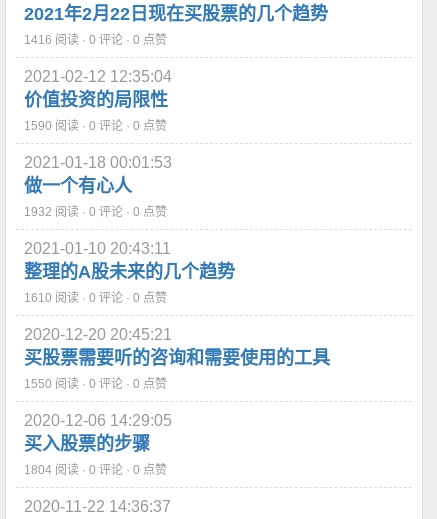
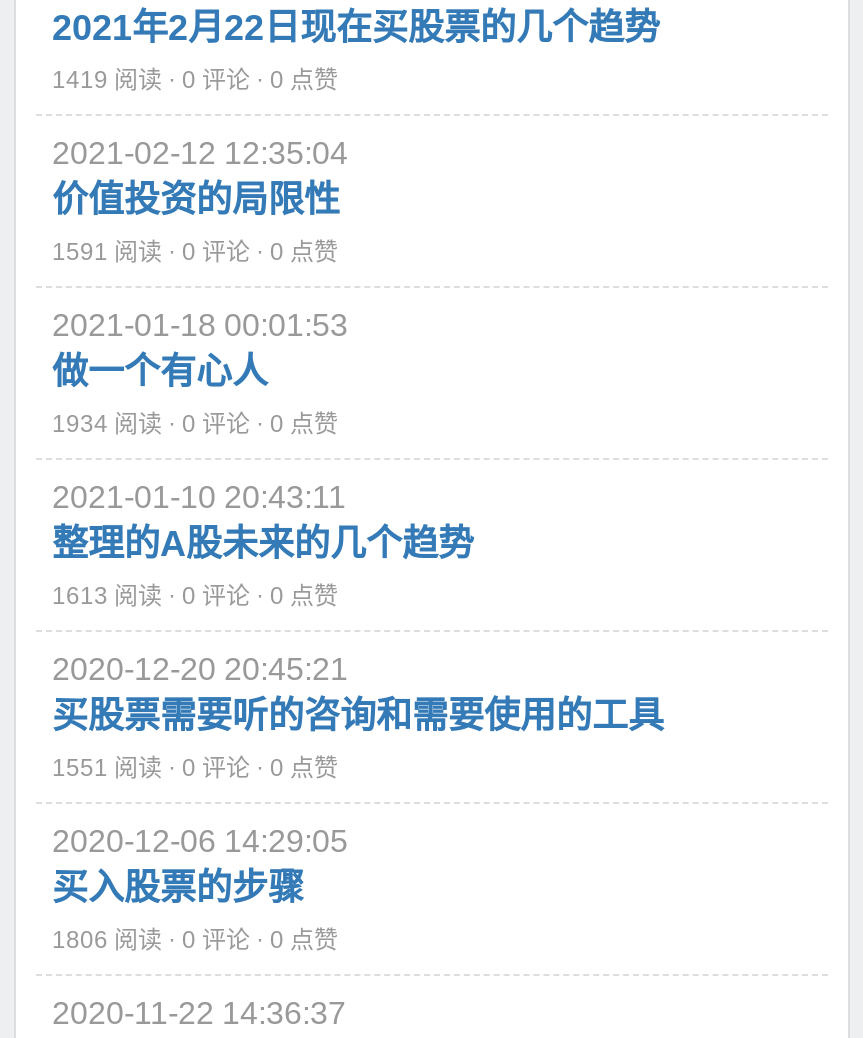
- 1416 阅读 · 0 评论 · 0 点赞
+ 1419 阅读 · 0 评论 · 0 点赞

- 1590 阅读 · 0 评论 · 0 点赞
+ 1591 阅读 · 0 评论 · 0 点赞

- 1932 阅读 · 0 评论 · 0 点赞
+ 1934 阅读 · 0 评论 · 0 点赞

- 1610 阅读 · 0 评论 · 0 点赞
+ 1613 阅读 · 0 评论 · 0 点赞

- 1550 阅读 · 0 评论 · 0 点赞
+ 1551 阅读 · 0 评论 · 0 点赞

- 1804 阅读 · 0 评论 · 0 点赞
+ 1806 阅读 · 0 评论 · 0 点赞
